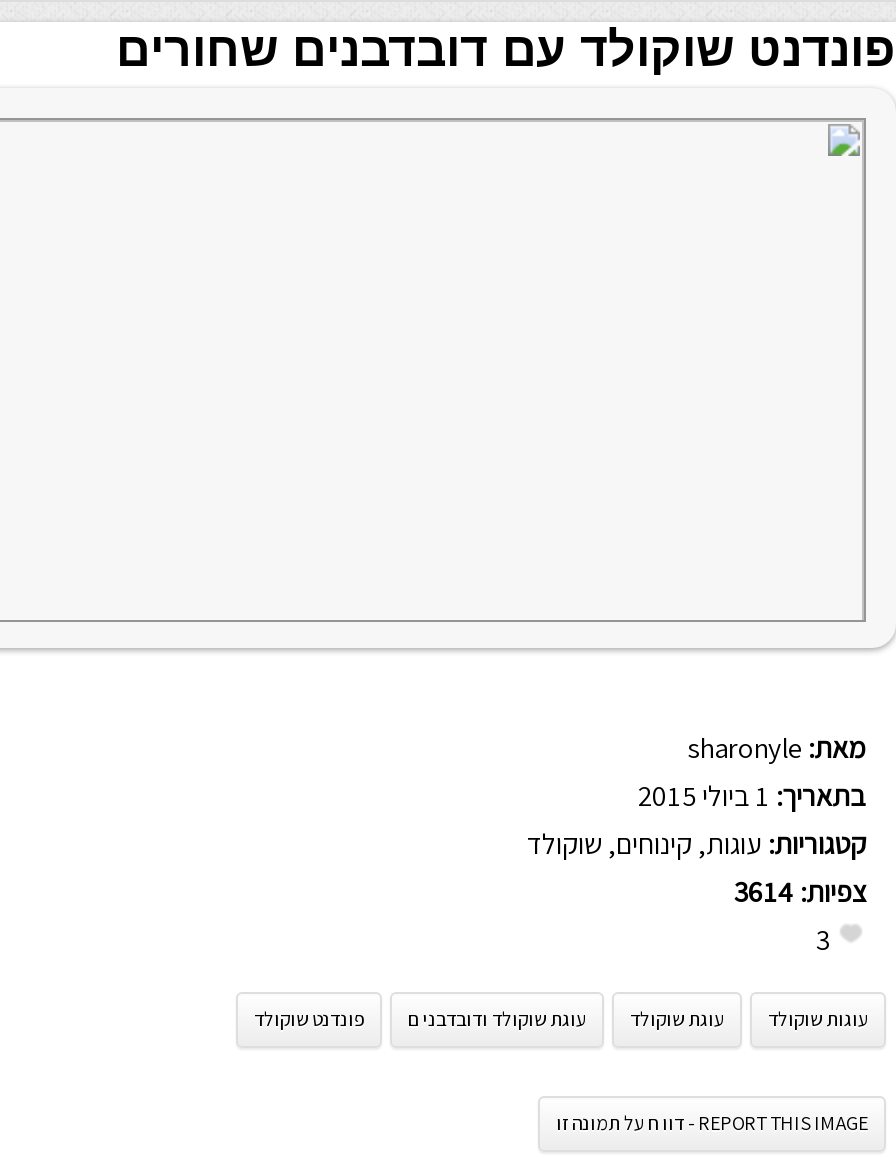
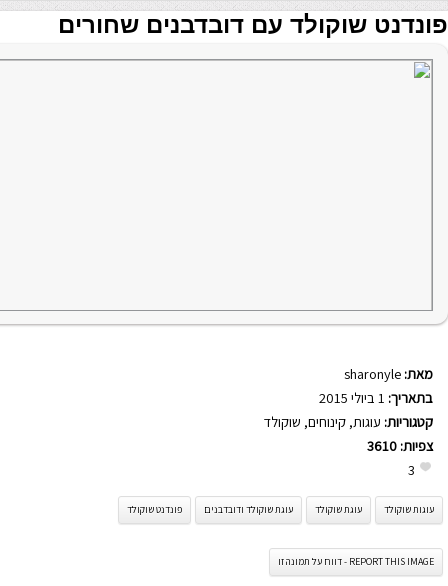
- צפיות: 3614
+ צפיות: 3610
